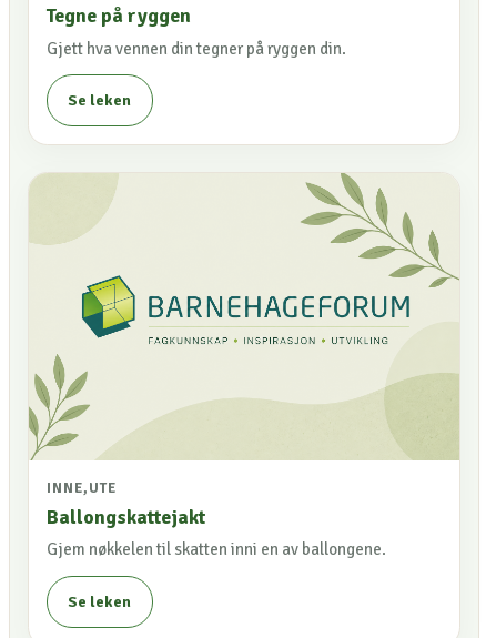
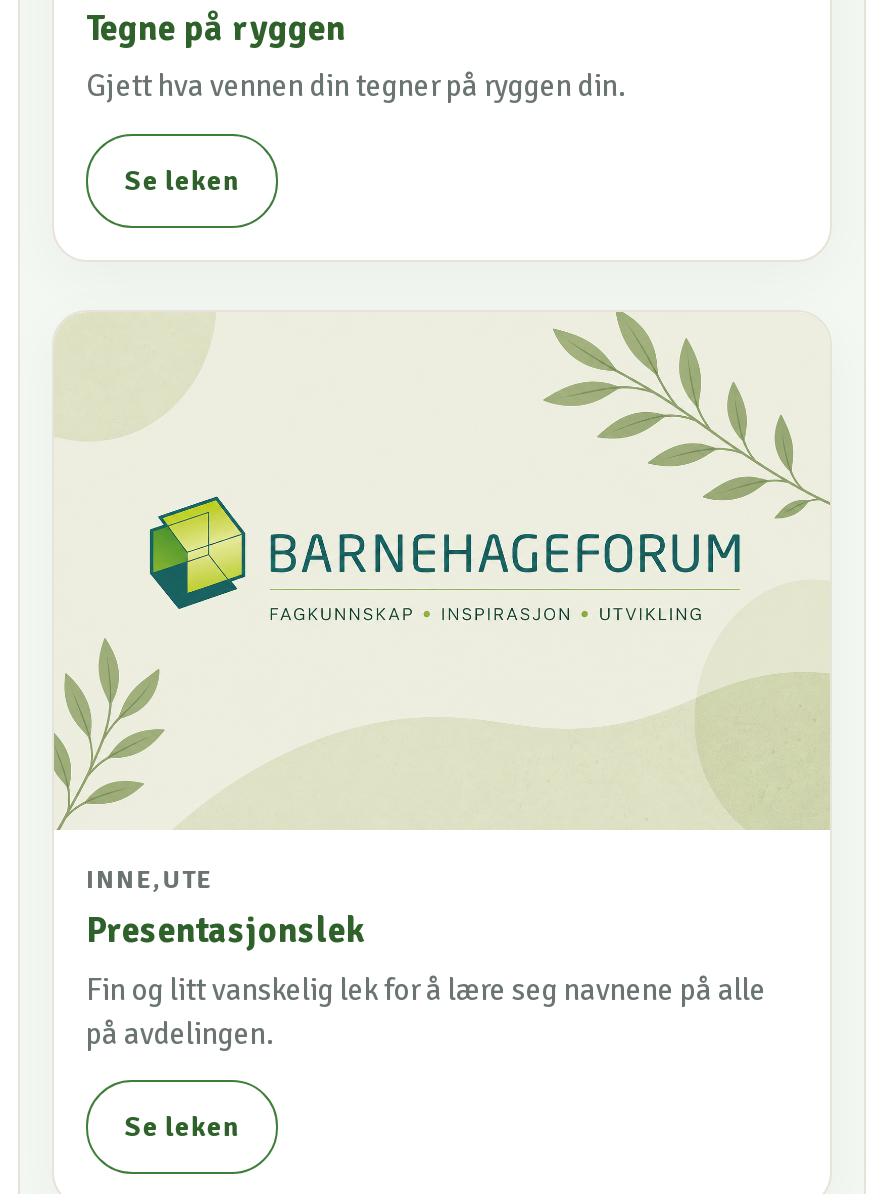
- Ballongskattejakt
- Gjem nøkkelen til skatten inni en av ballongene.
+ Presentasjonslek
+ Fin og litt vanskelig lek for å lære seg navnene på alle
+ på avdelingen.
